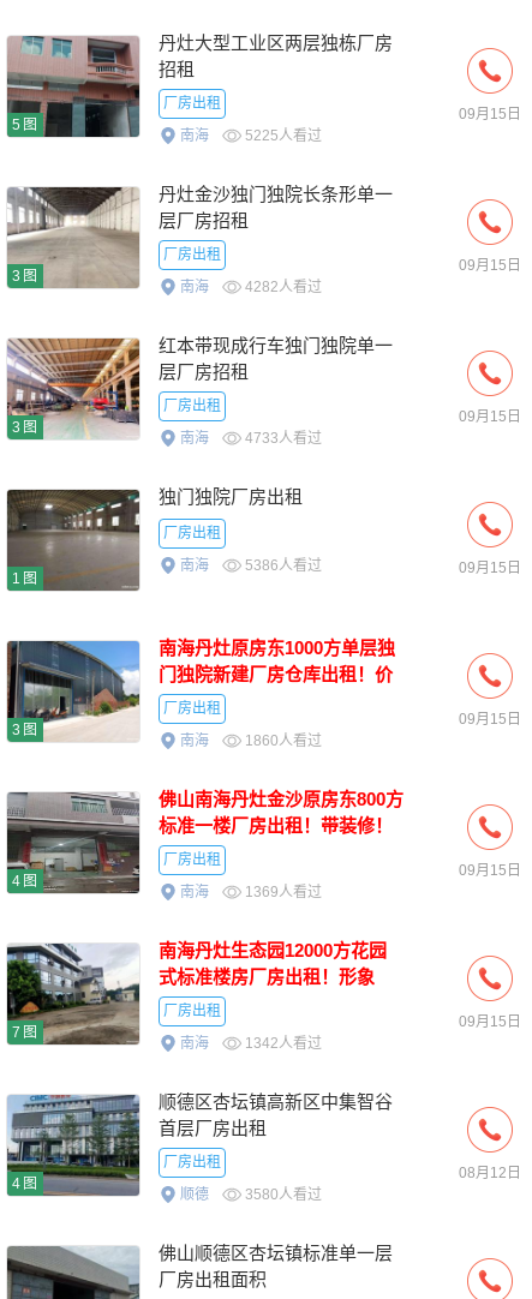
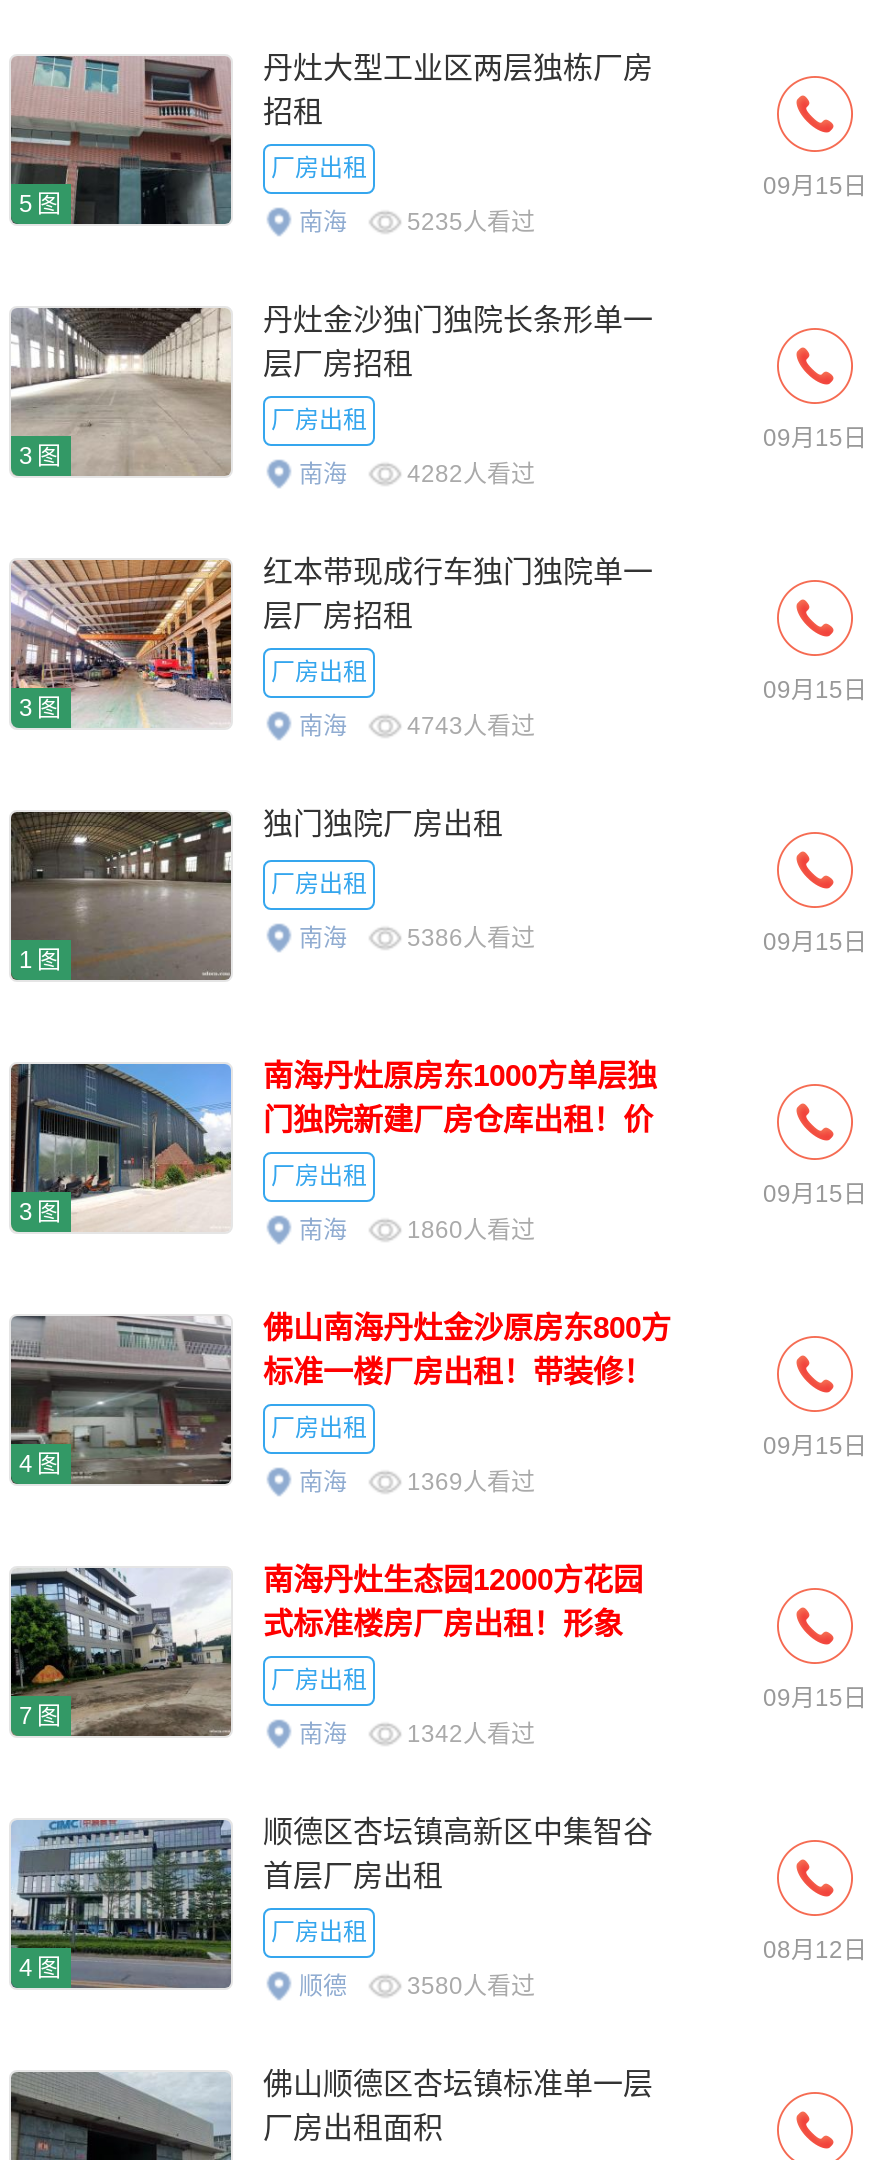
- 5225人看过
+ 5235人看过

- 4733人看过
+ 4743人看过
